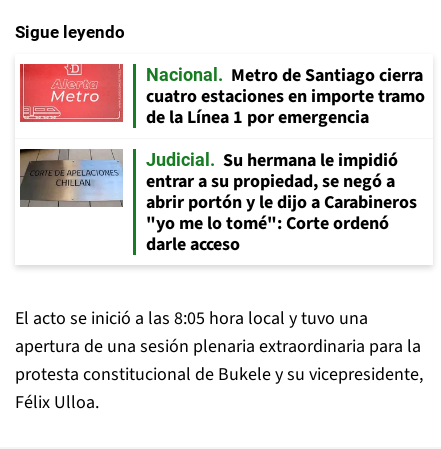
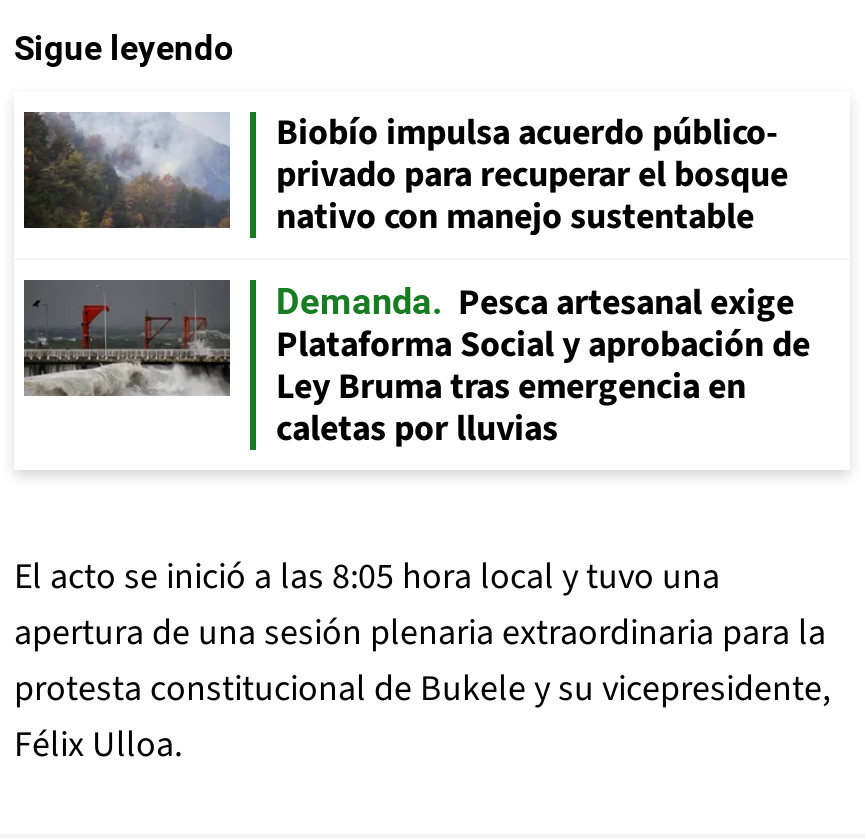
- [image]
- Nacional
- Metro de Santiago cierra
- cuatro estaciones en importe tramo
- de la Línea 1 por emergencia
+ [image]
+ Biobío impulsa acuerdo público-
+ privado para recuperar el bosque
+ nativo con manejo sustentable

- [image]
- Judicial
- Su hermana le impidió
- entrar a su propiedad, se negó a
- abrir portón y le dijo a Carabineros
- "yo me lo tomé": Corte ordenó
- darle acceso
+ [image]
+ Demanda
+ Pesca artesanal exige
+ Plataforma Social y aprobación de
+ Ley Bruma tras emergencia en
+ caletas por lluvias
